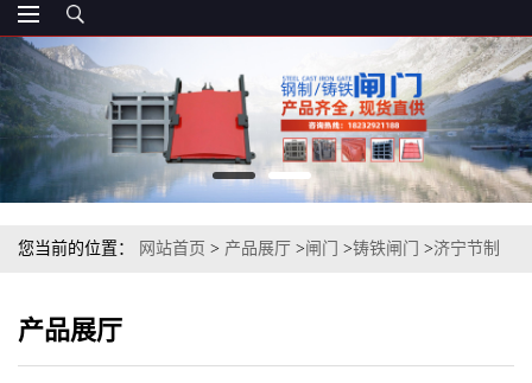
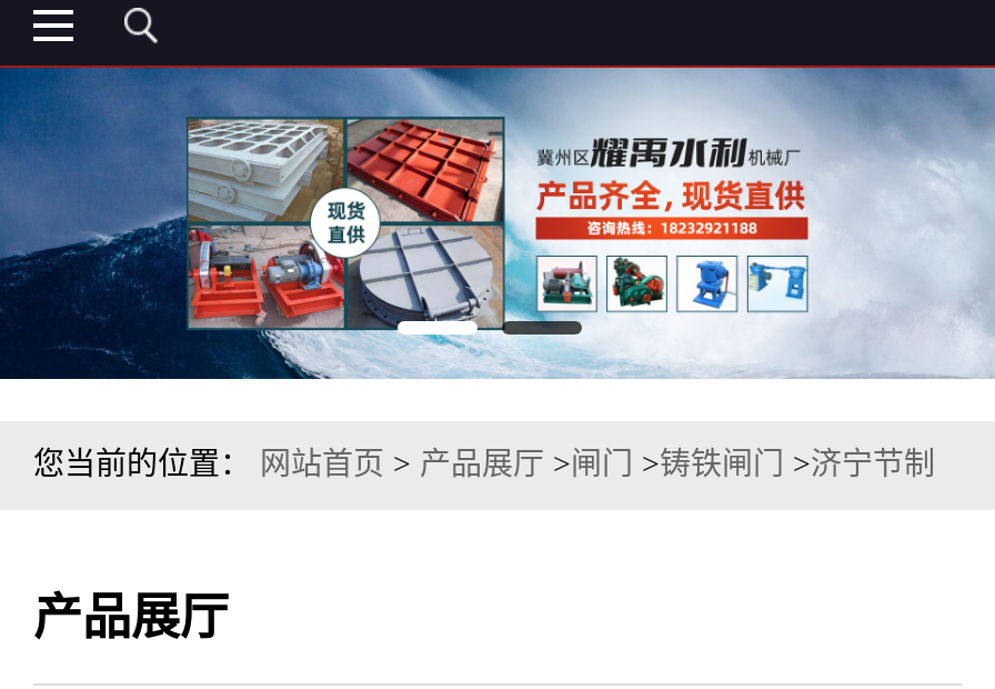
- [image]
+ [image]
